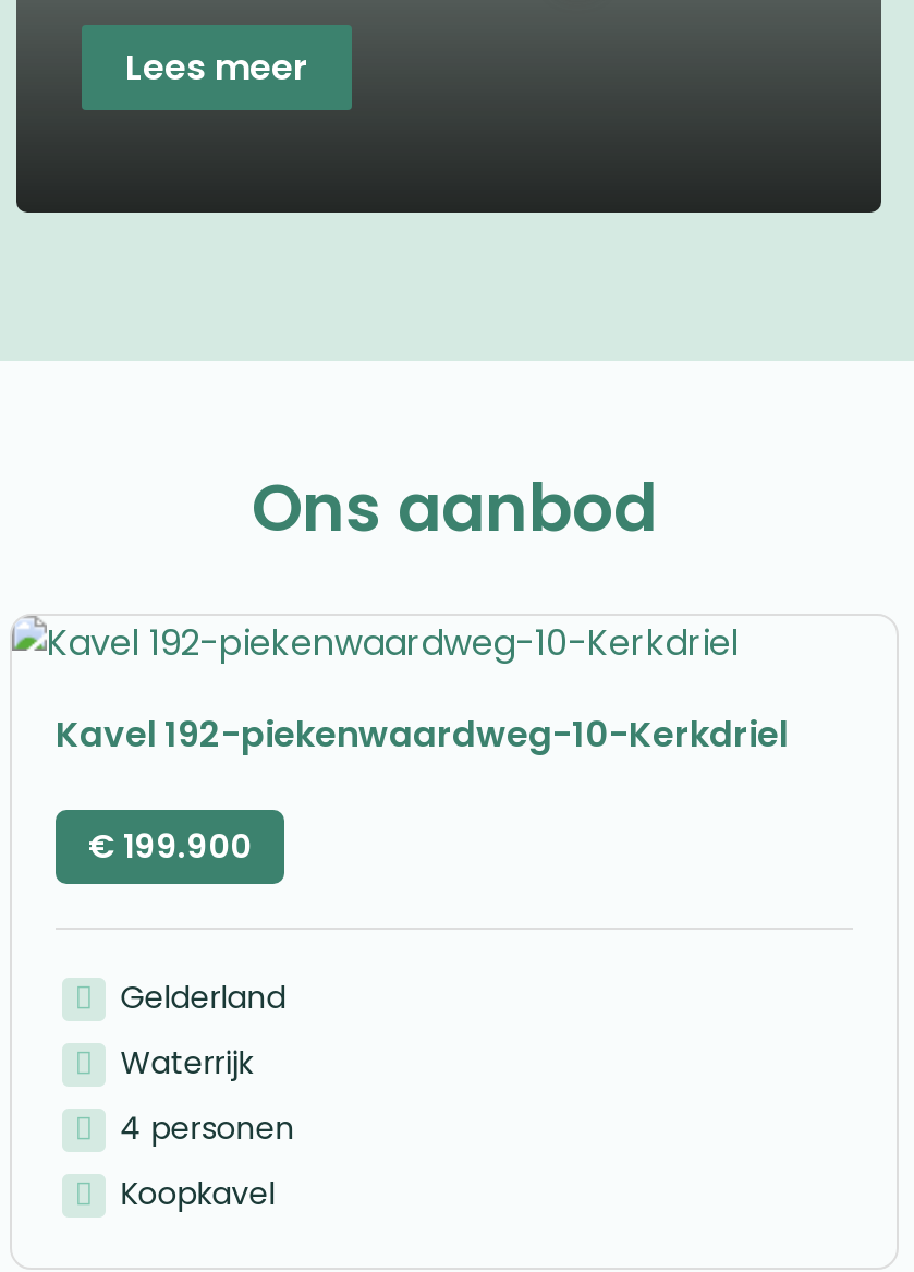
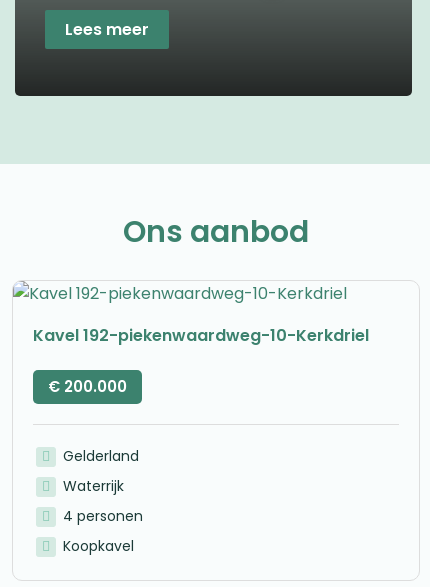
- €199.900
+ €200.000
